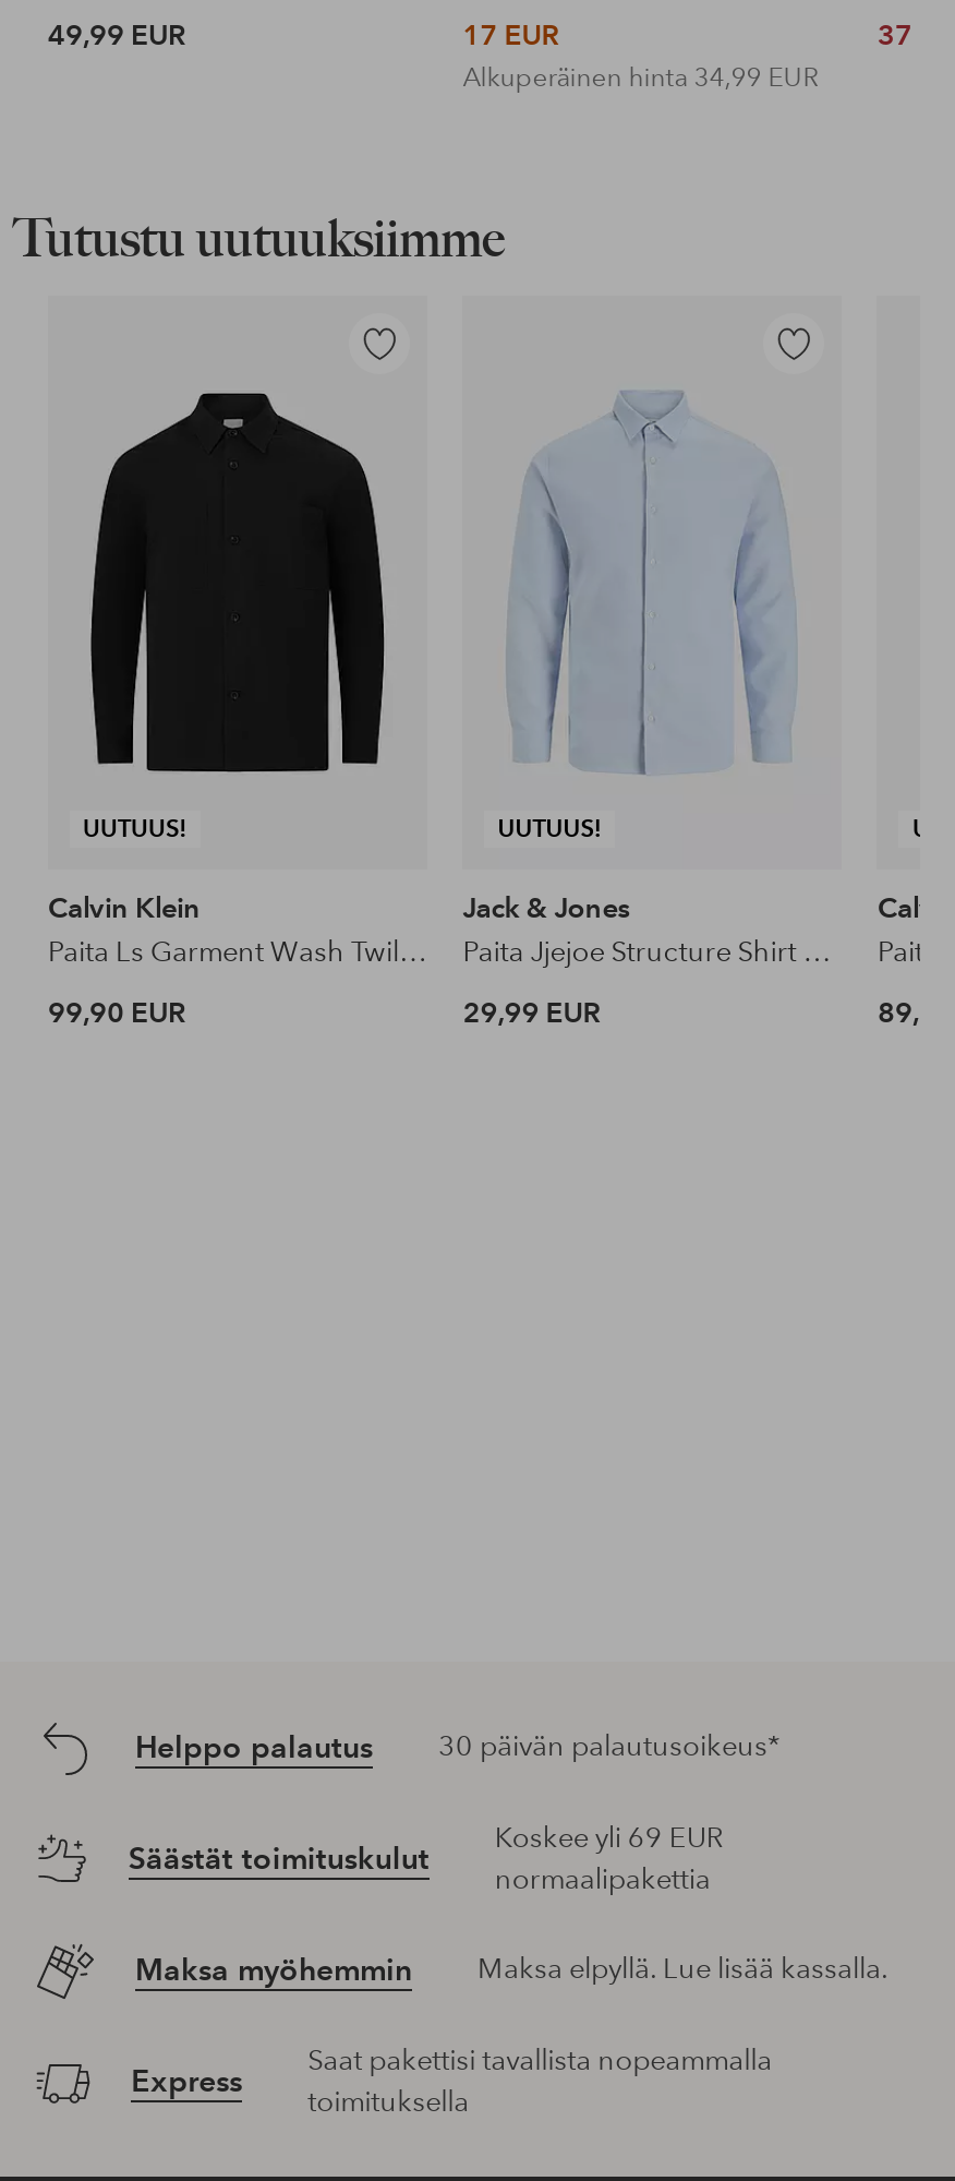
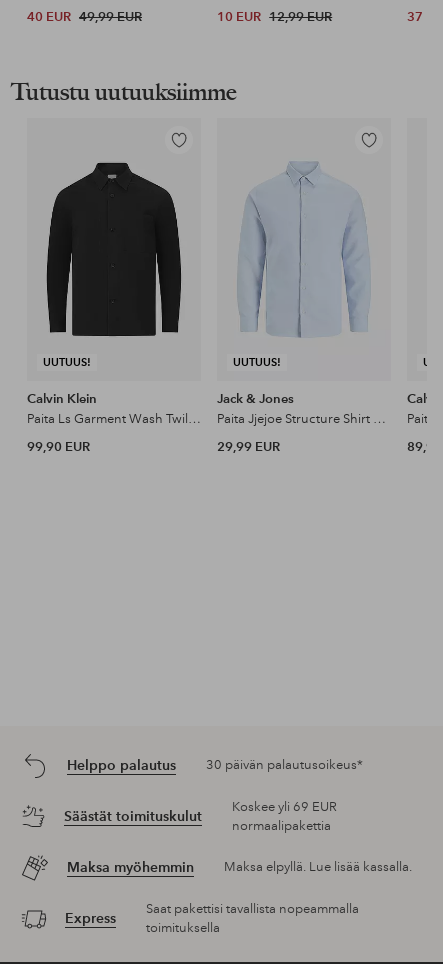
- 49,99 EUR
+ 40 EUR 49,99 EUR

- 17 EUR
- Alkuperäinen hinta 34,99 EUR
+ 10 EUR 12,99 EUR
